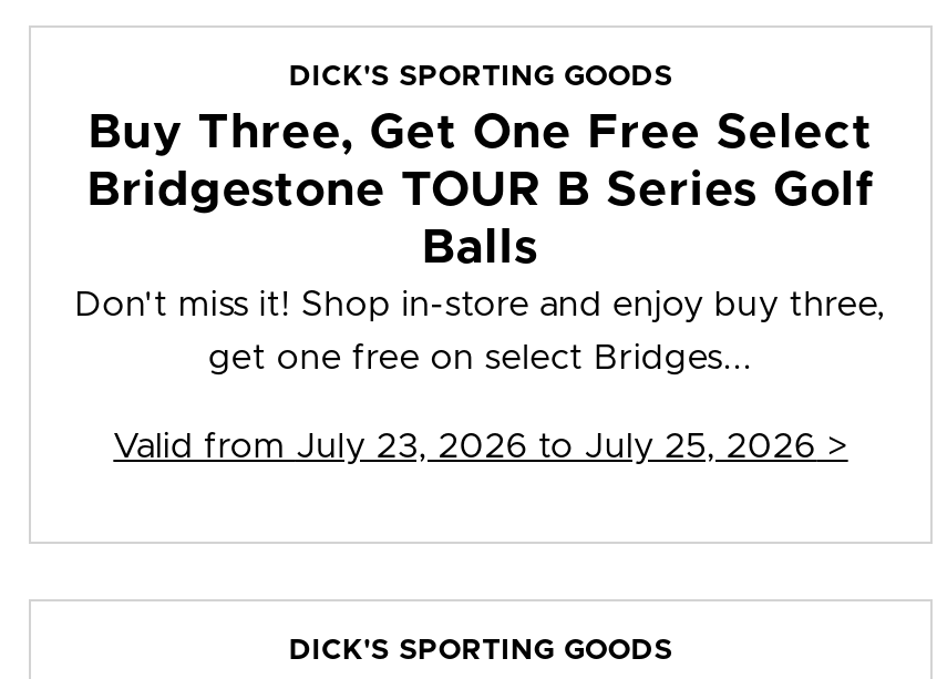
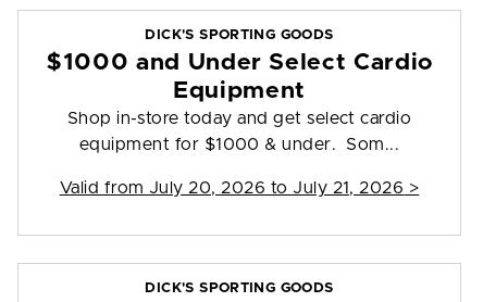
- Buy Three, Get One Free Select
- Bridgestone TOUR B Series Golf
- Balls
- Don't miss it! Shop in-store and enjoy buy three,
+ $1000 and Under Select Cardio
+ Equipment
+ Shop in-store today and get select cardio

- get one free on select Bridges...
+ equipment for $1000 & under. Som...

- Valid from July 23, 2026 to July 25, 2026 >
+ Valid from July 20, 2026 to July 21, 2026 >
